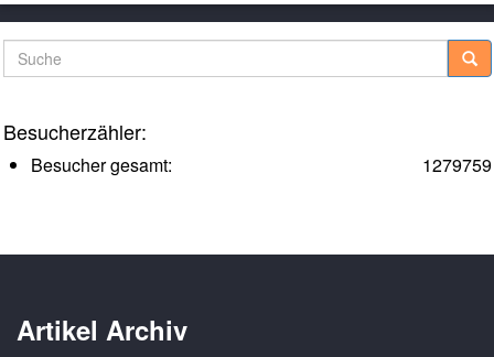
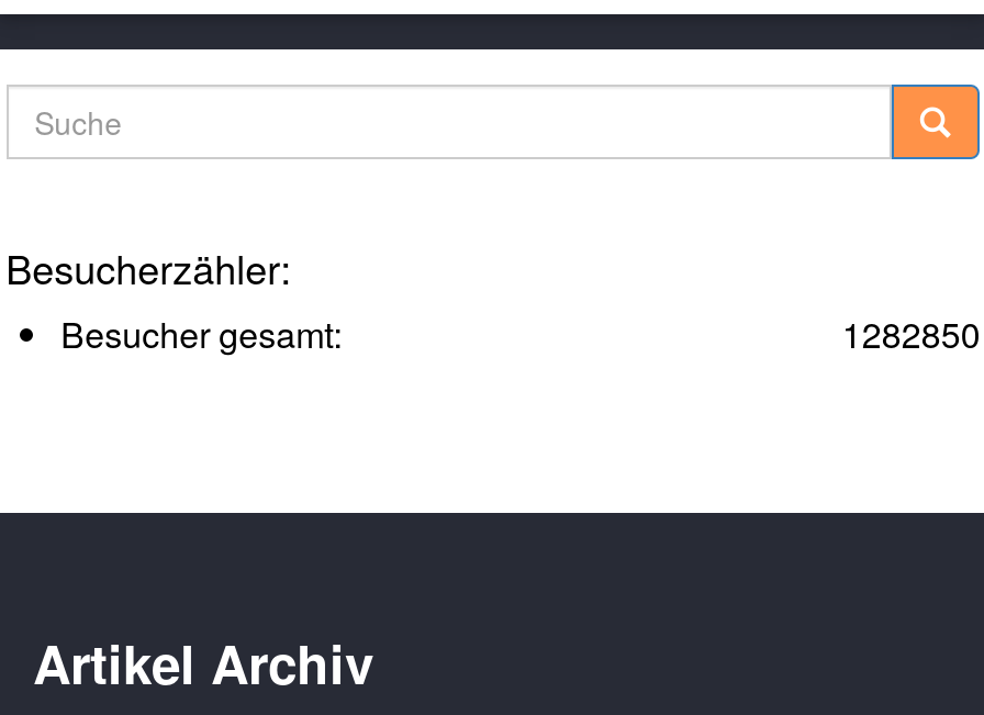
- 1279759
+ 1282850
